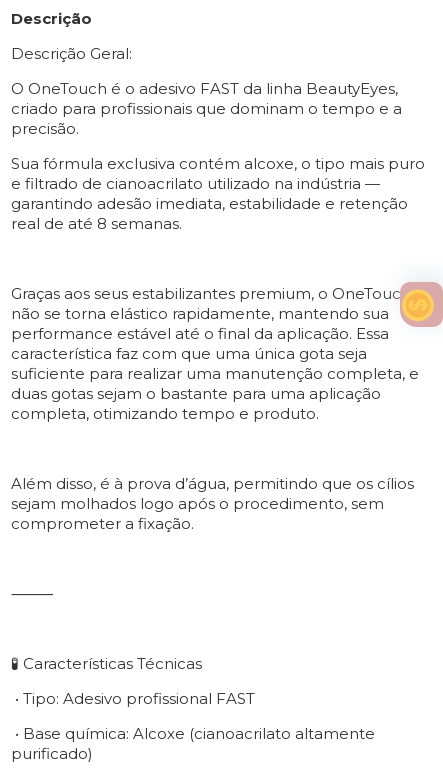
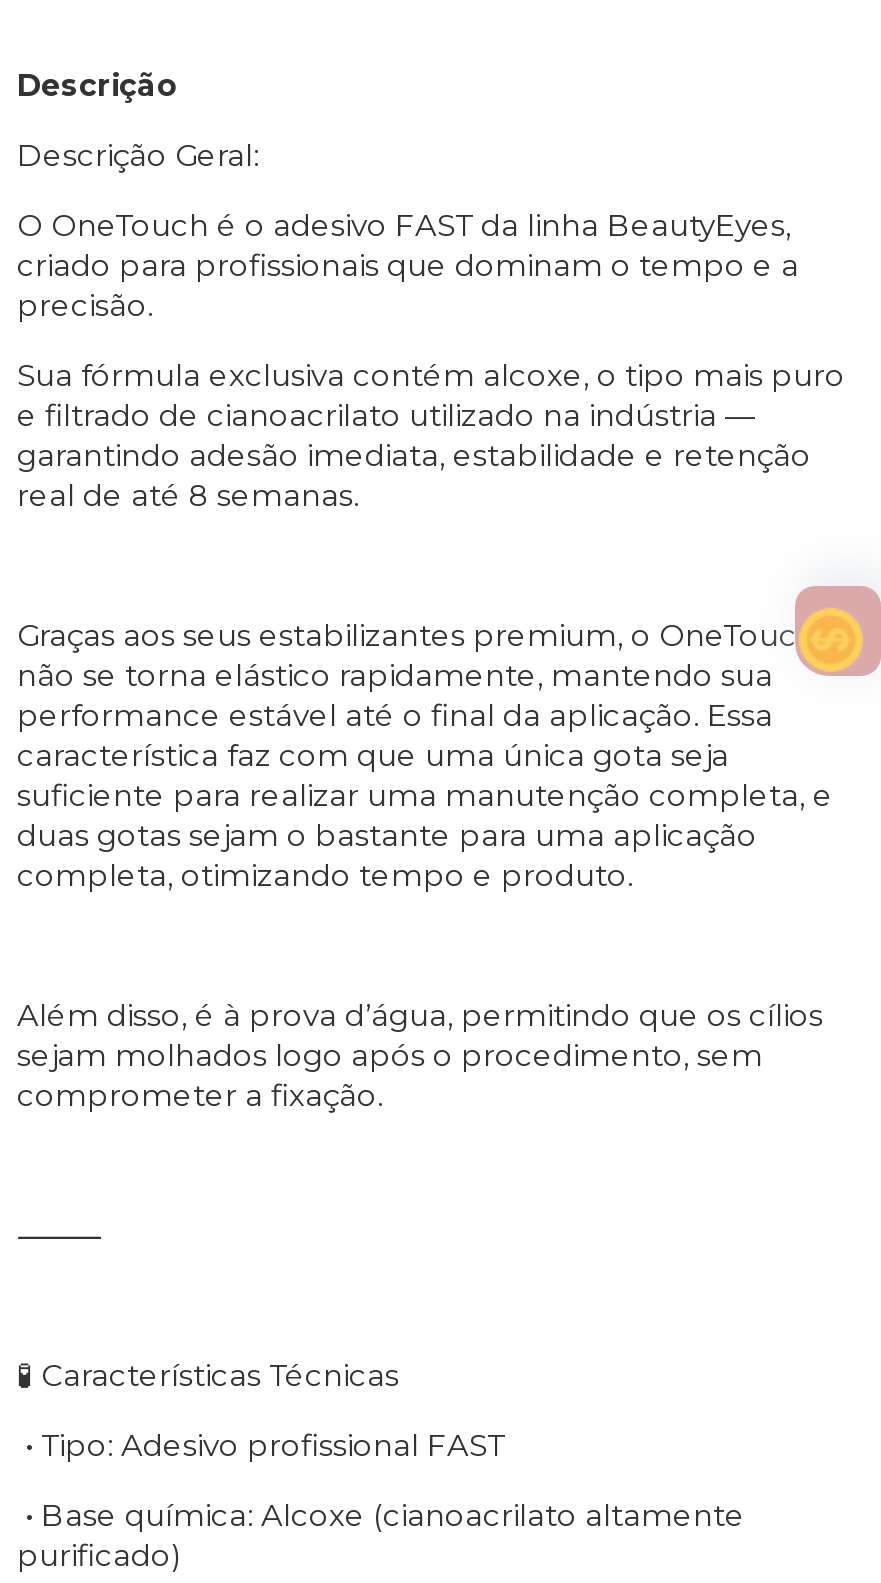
- [image]
+ [image]
